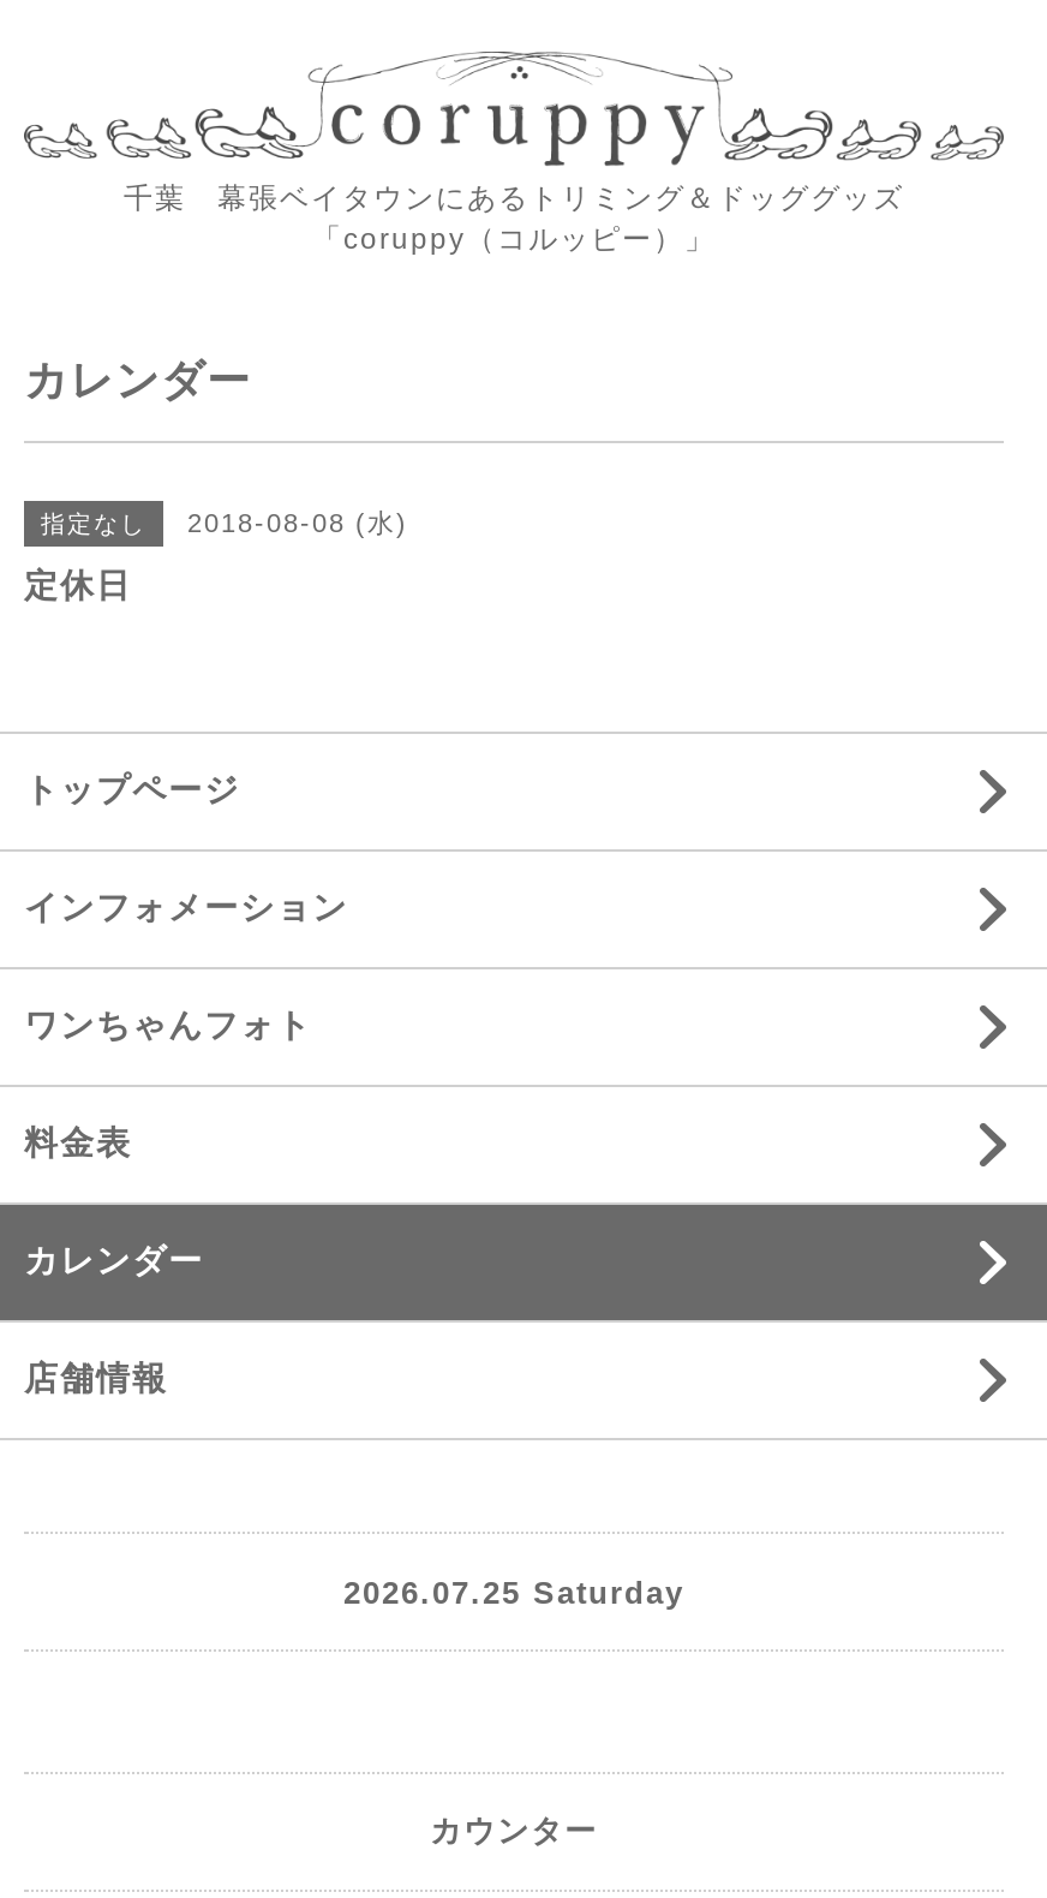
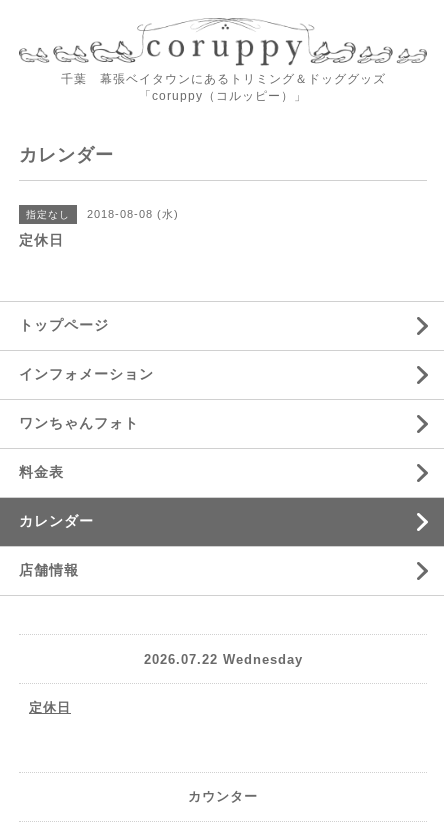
- 2026.07.25 Saturday
+ 2026.07.22 Wednesday
+ 定休日
